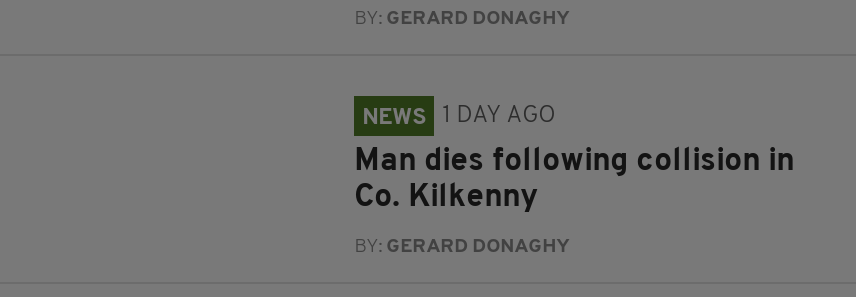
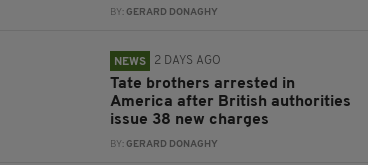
- NEWS 1 DAY AGO
+ NEWS 2 DAYS AGO

- Man dies following collision in
- Co. Kilkenny
+ Tate brothers arrested in
+ America after British authorities
+ issue 38 new charges
